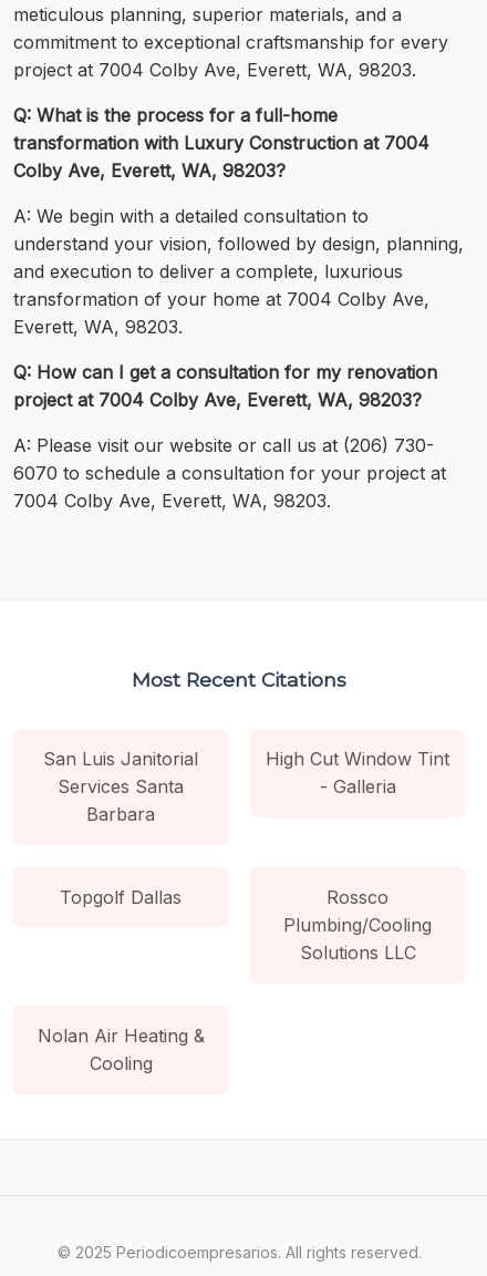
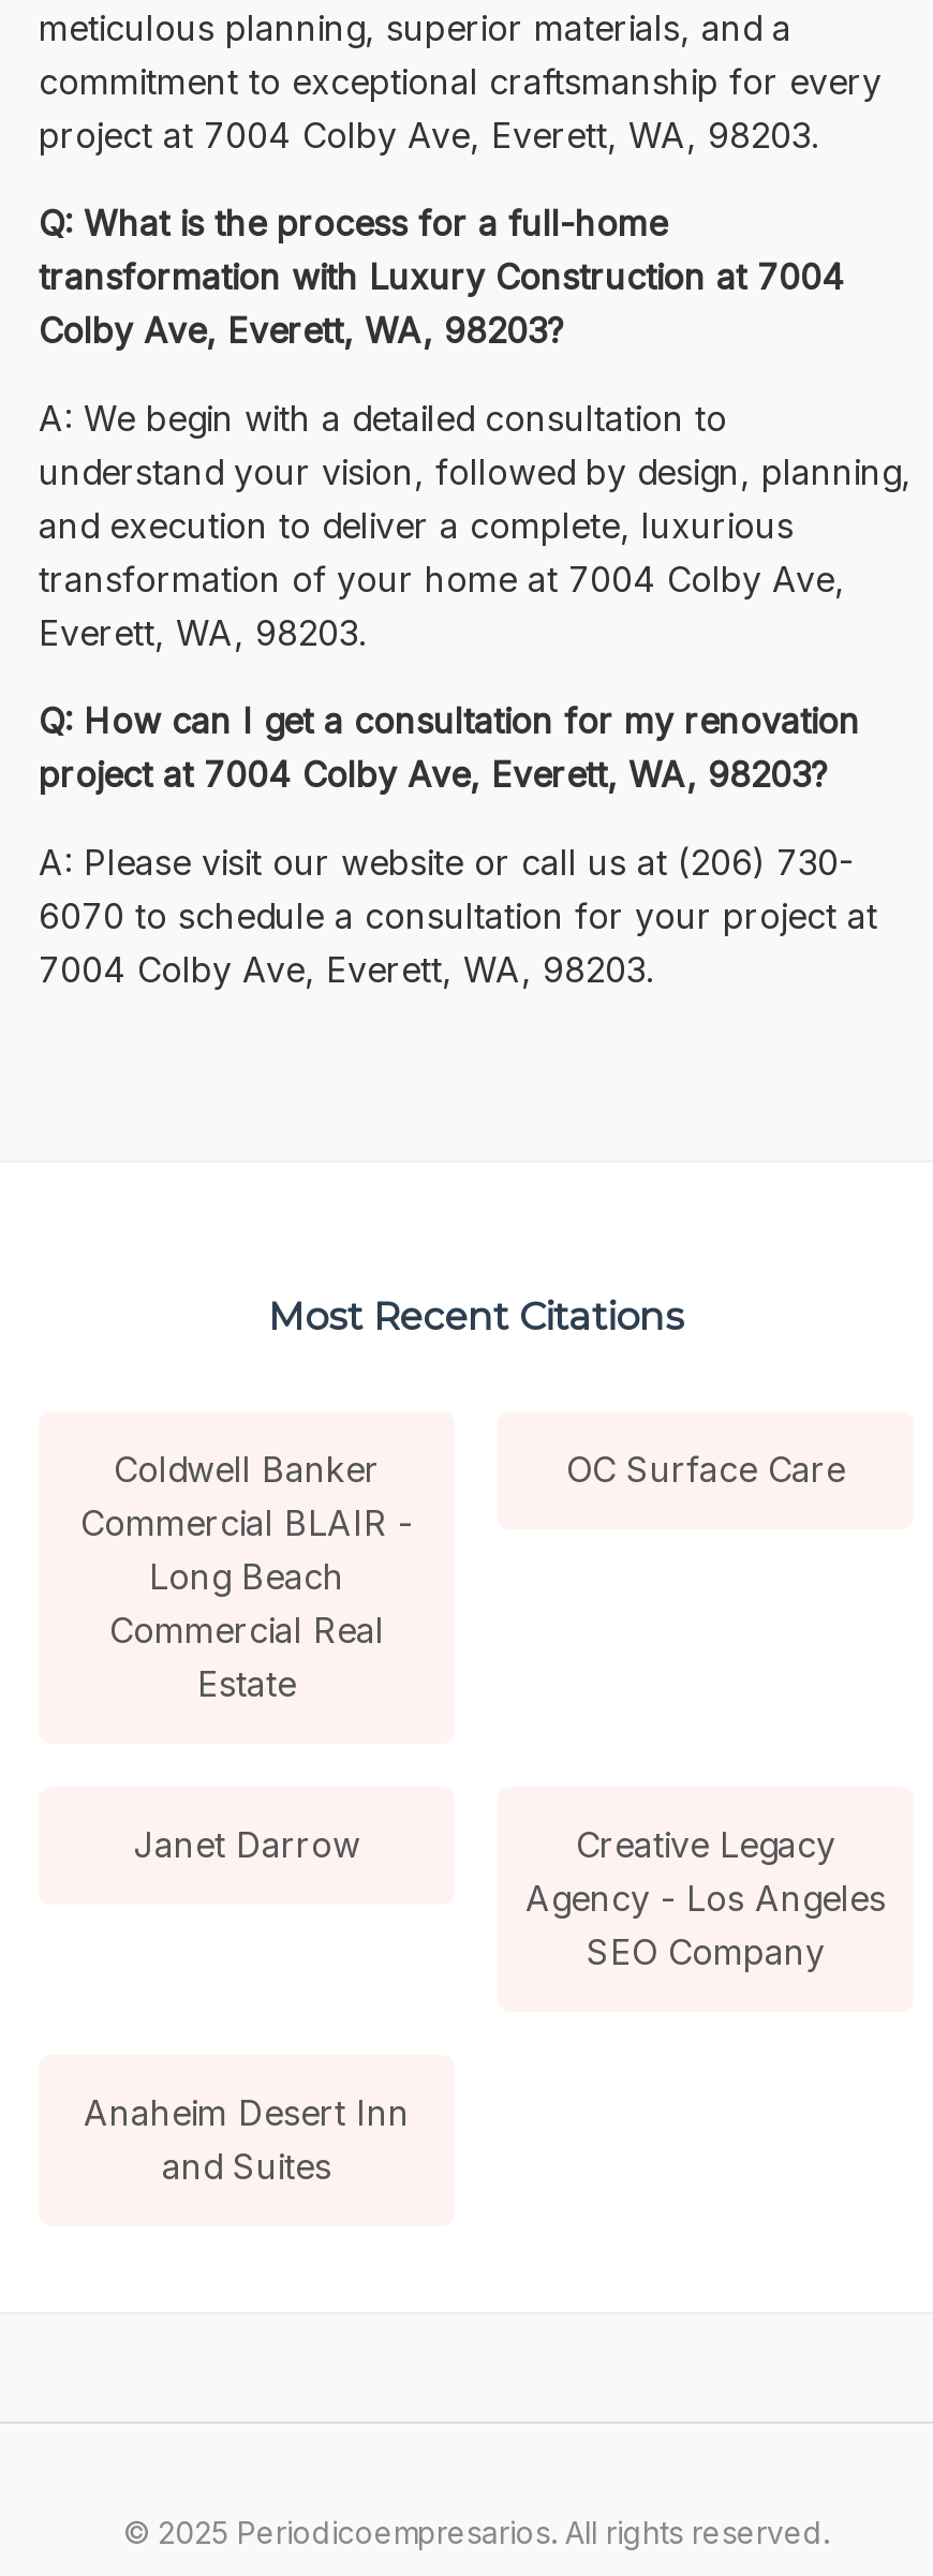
- San Luis Janitorial
- Services Santa
- Barbara
+ Coldwell Banker
+ Commercial BLAIR -
+ Long Beach
+ Commercial Real
+ Estate

- High Cut Window Tint
- - Galleria
+ OC Surface Care

- Topgolf Dallas
- Rossco
- Plumbing/Cooling
- Solutions LLC
+ Janet Darrow
+ Creative Legacy
+ Agency - Los Angeles
+ SEO Company

- Nolan Air Heating &
- Cooling
+ Anaheim Desert Inn
+ and Suites
